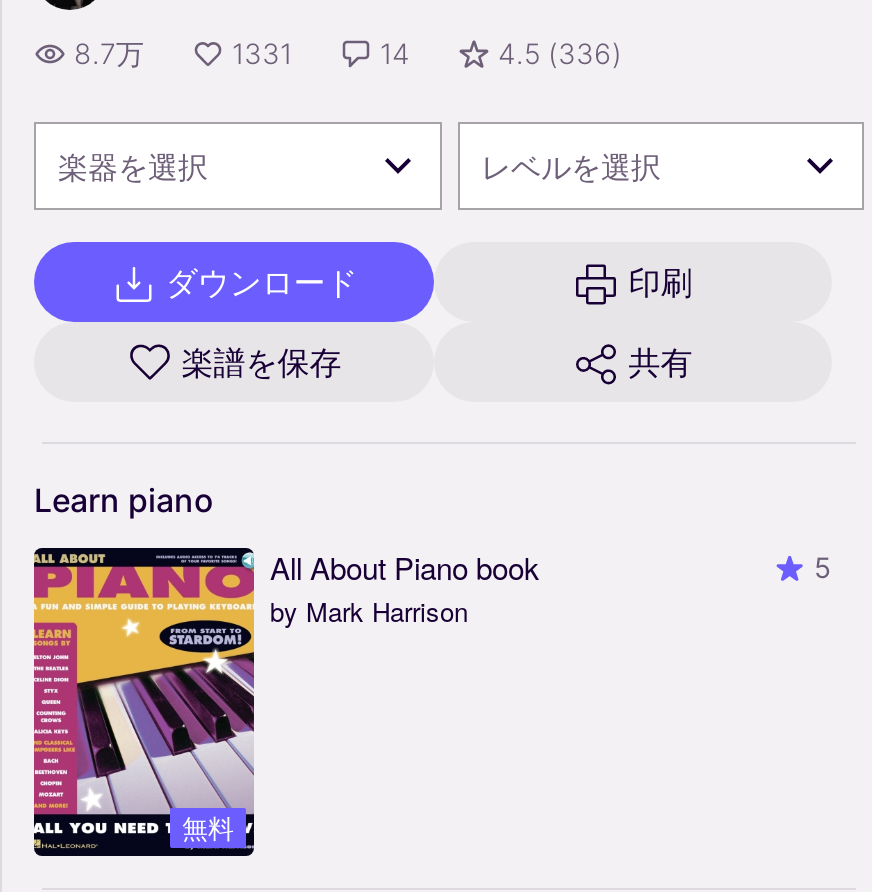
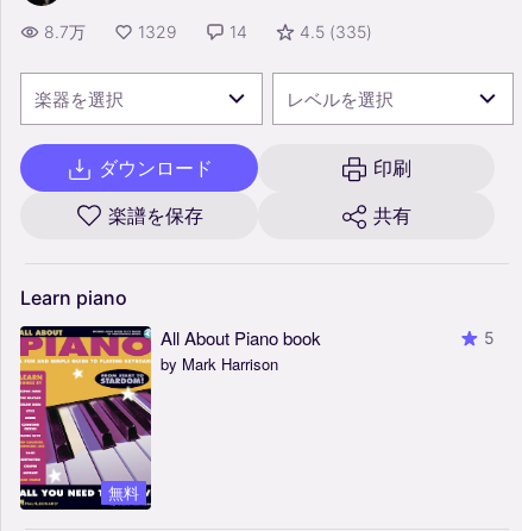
- 1331
+ 1329

- 4.5 (336)
+ 4.5 (335)
